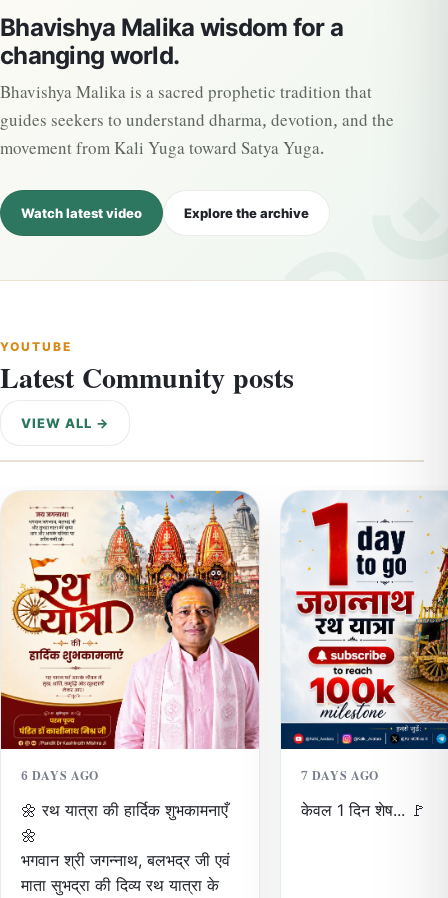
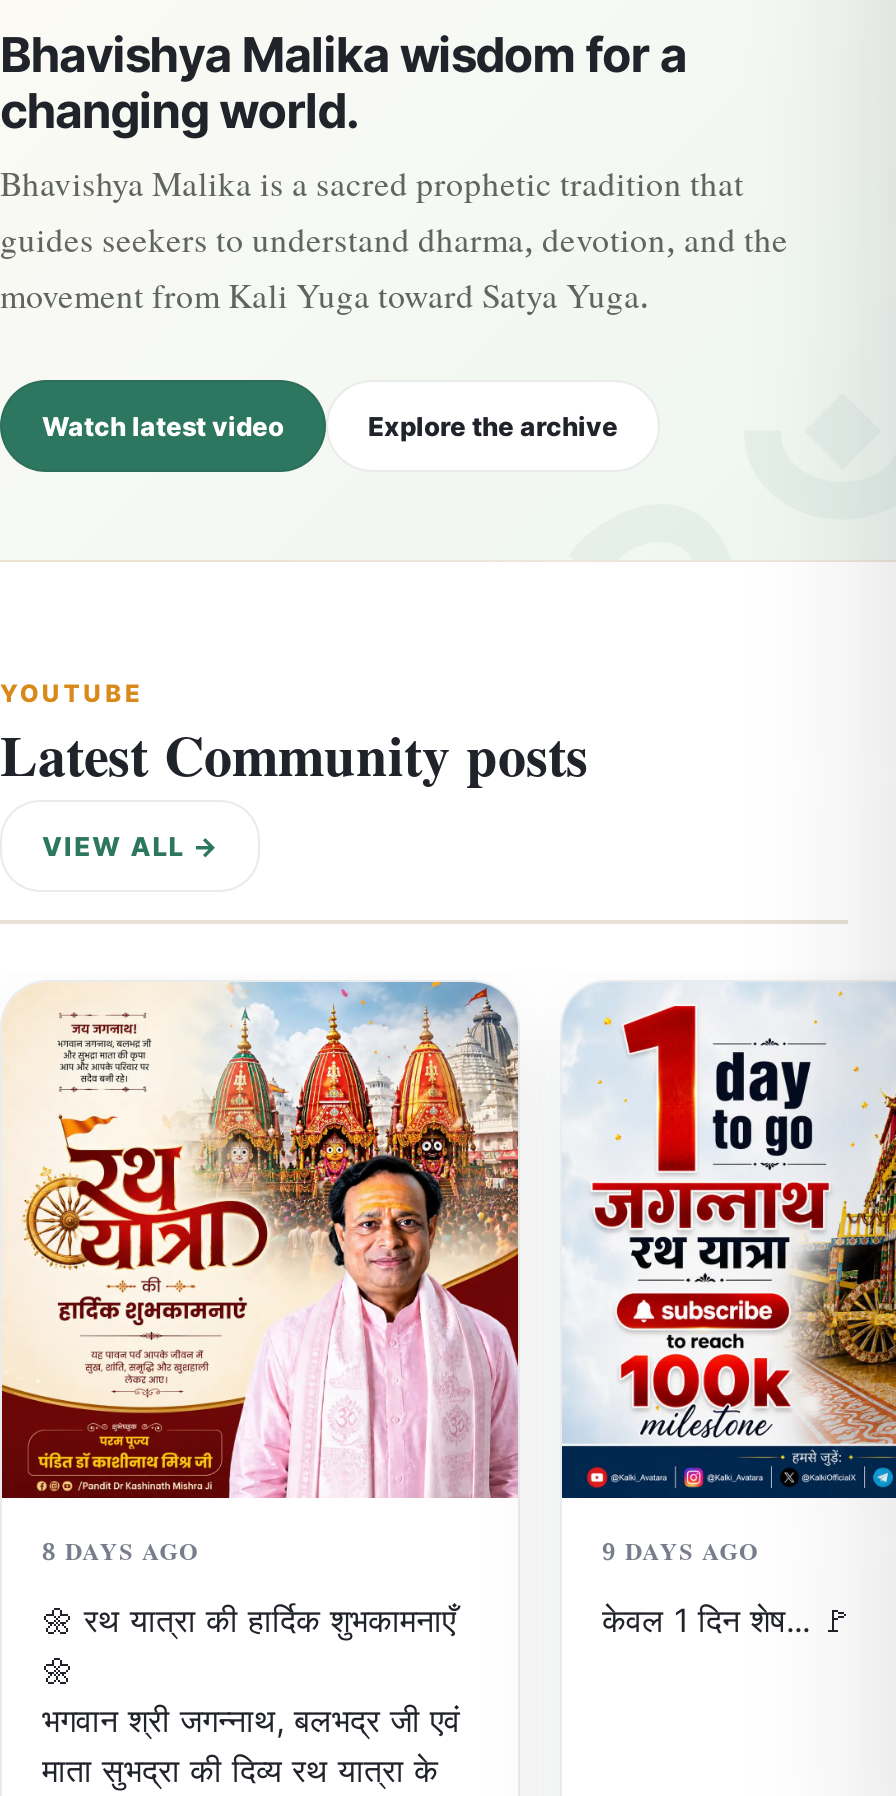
- 6 DAYS AGO
+ 8 DAYS AGO

- 7 DAYS AGO
+ 9 DAYS AGO
